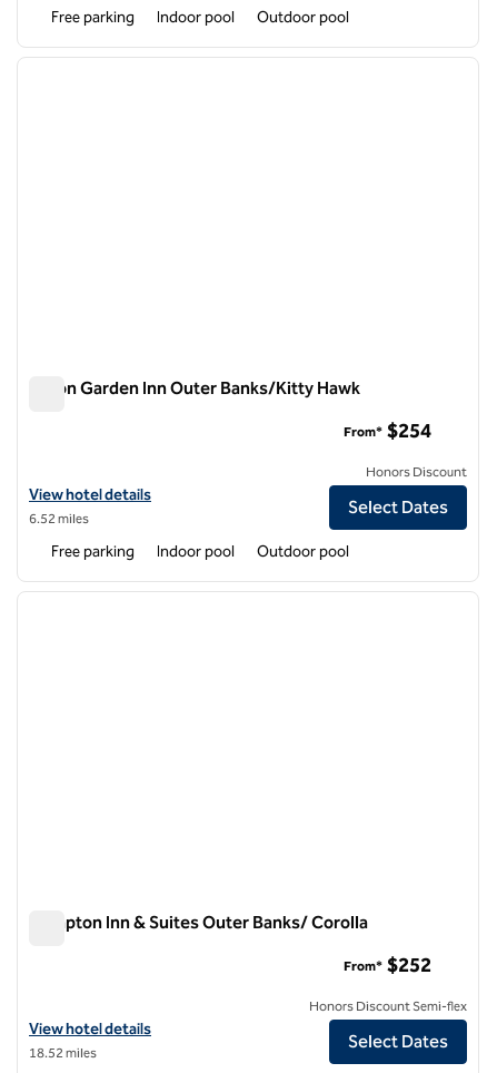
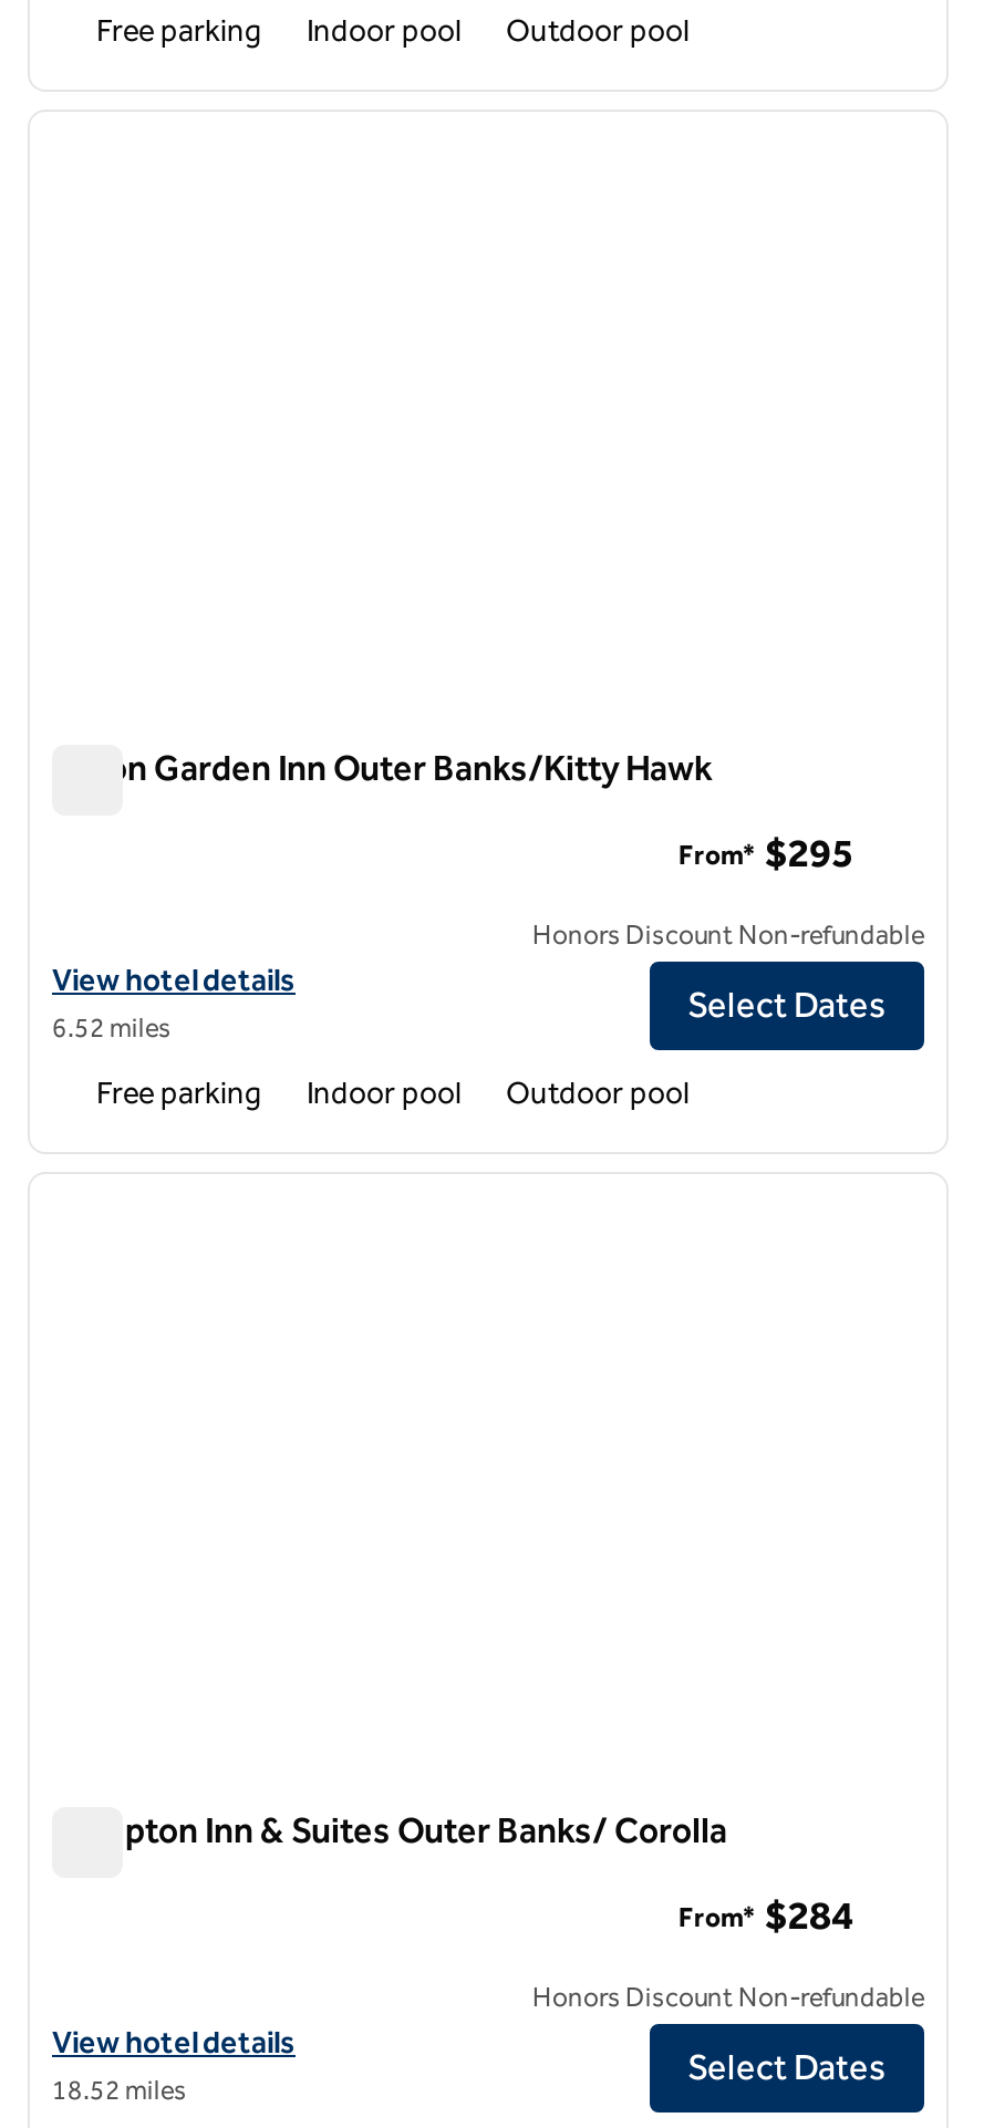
- From* $254
+ From* $295

- Honors Discount
+ Honors Discount Non-refundable

- From* $252
+ From* $284

- Honors Discount Semi-flex
+ Honors Discount Non-refundable
